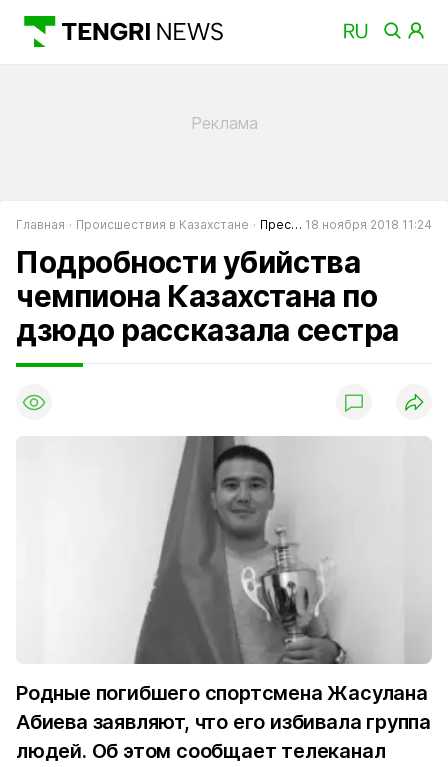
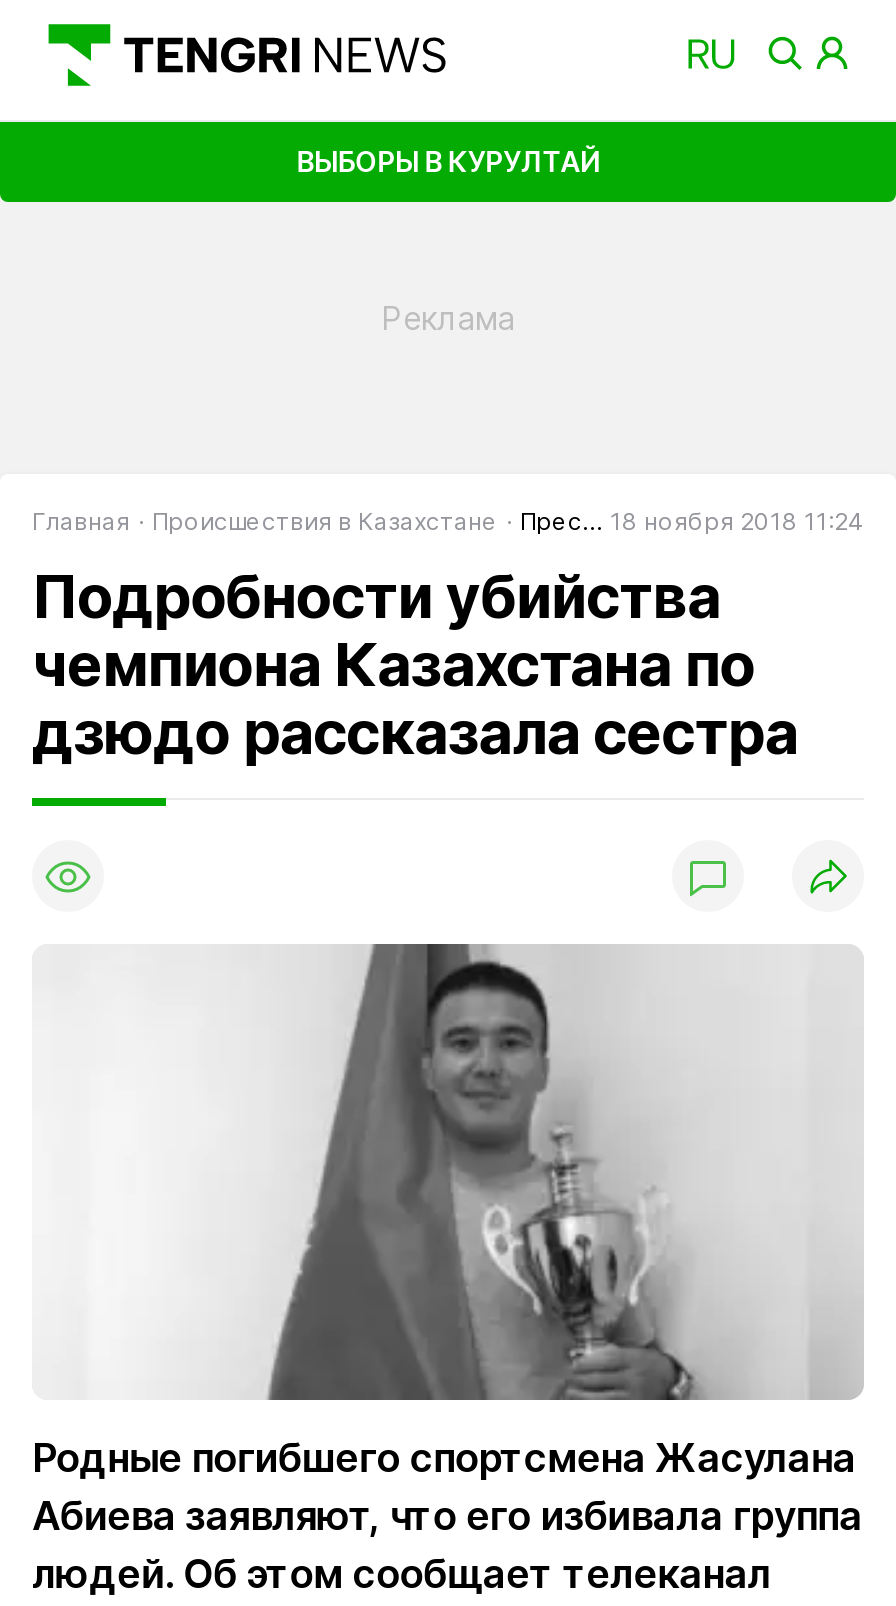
+ ВЫБОРЫ В КУРУЛТАЙ
